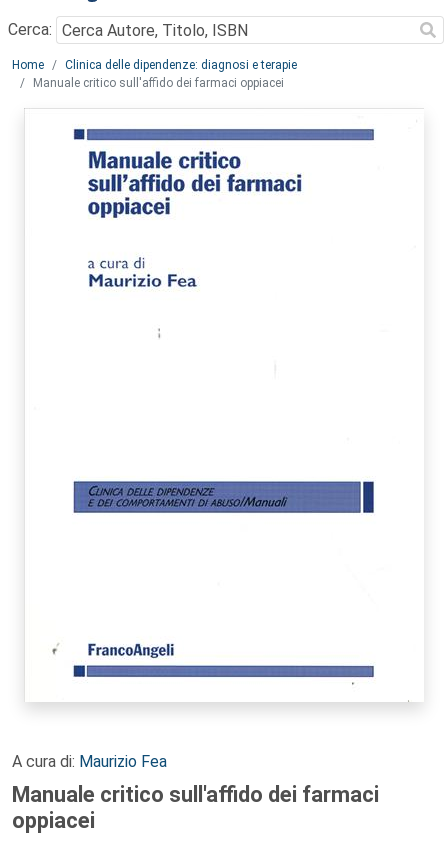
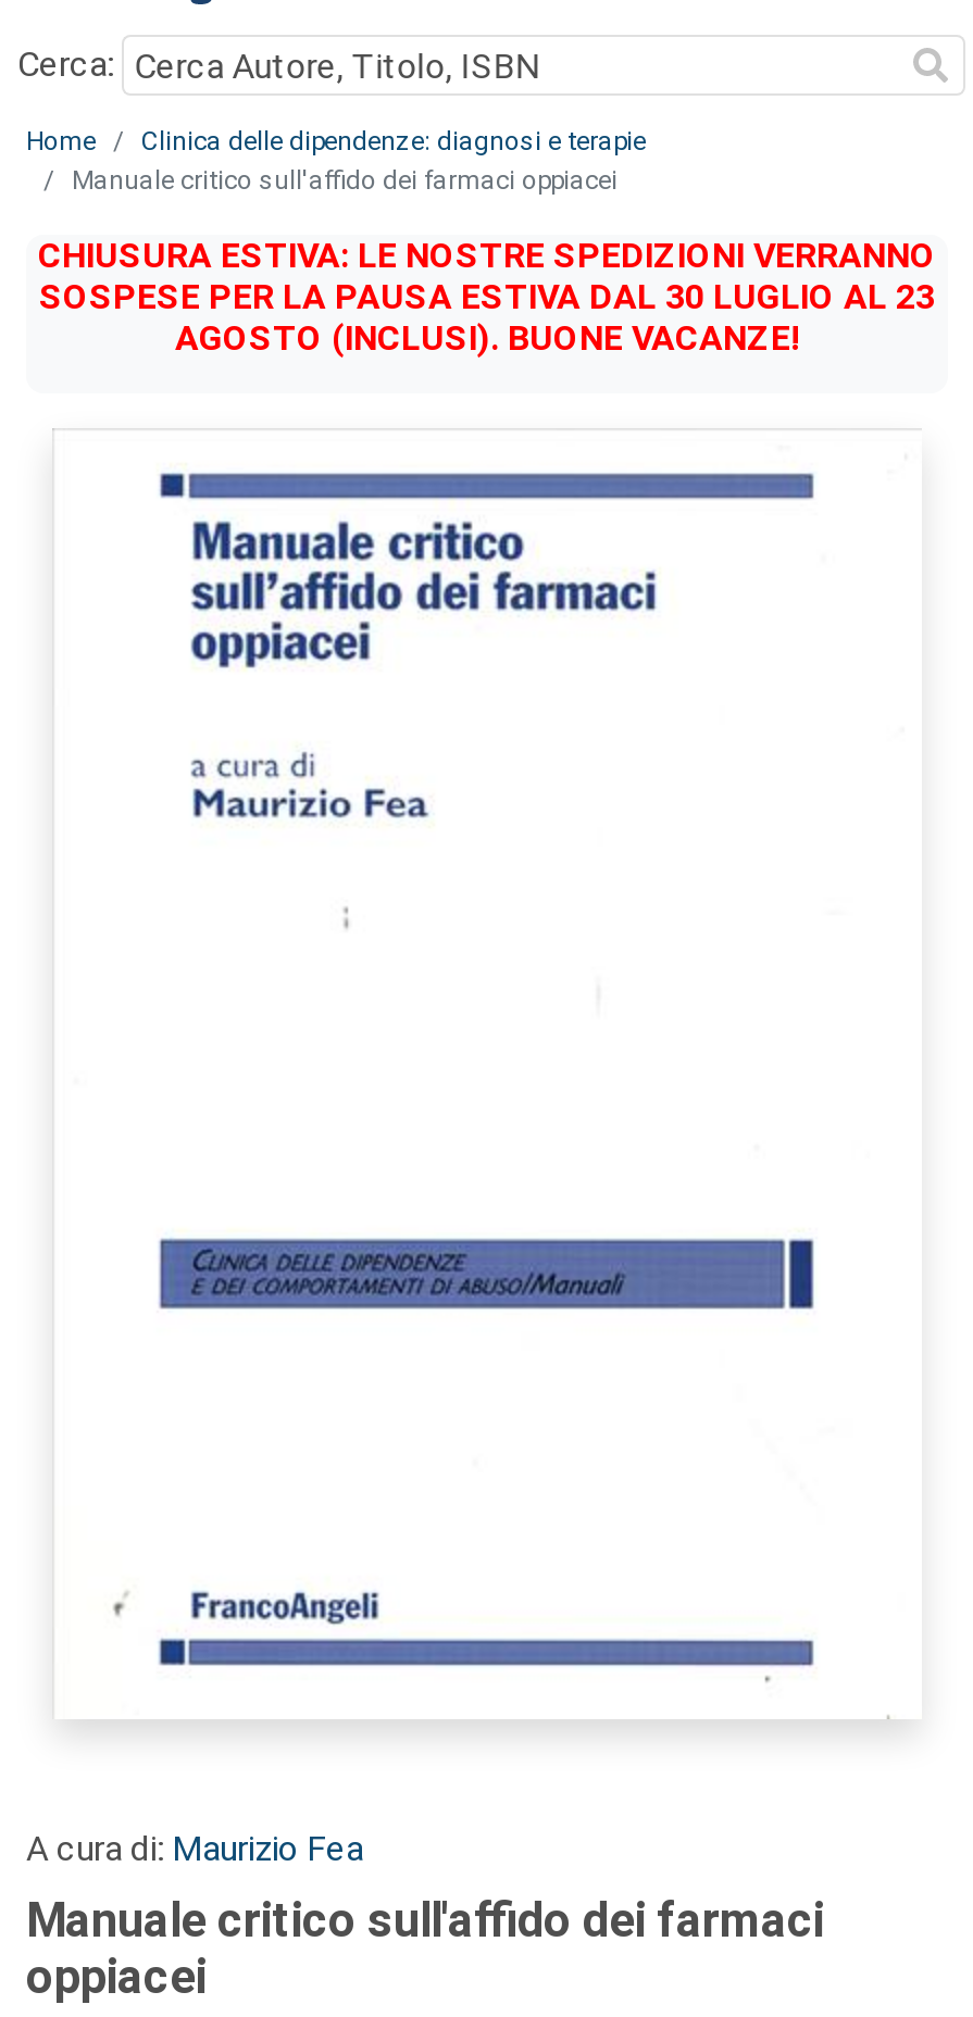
+ CHIUSURA ESTIVA: LE NOSTRE SPEDIZIONI VERRANNO
+ SOSPESE PER LA PAUSA ESTIVA DAL 30 LUGLIO AL 23
+ AGOSTO (INCLUSI). BUONE VACANZE!
